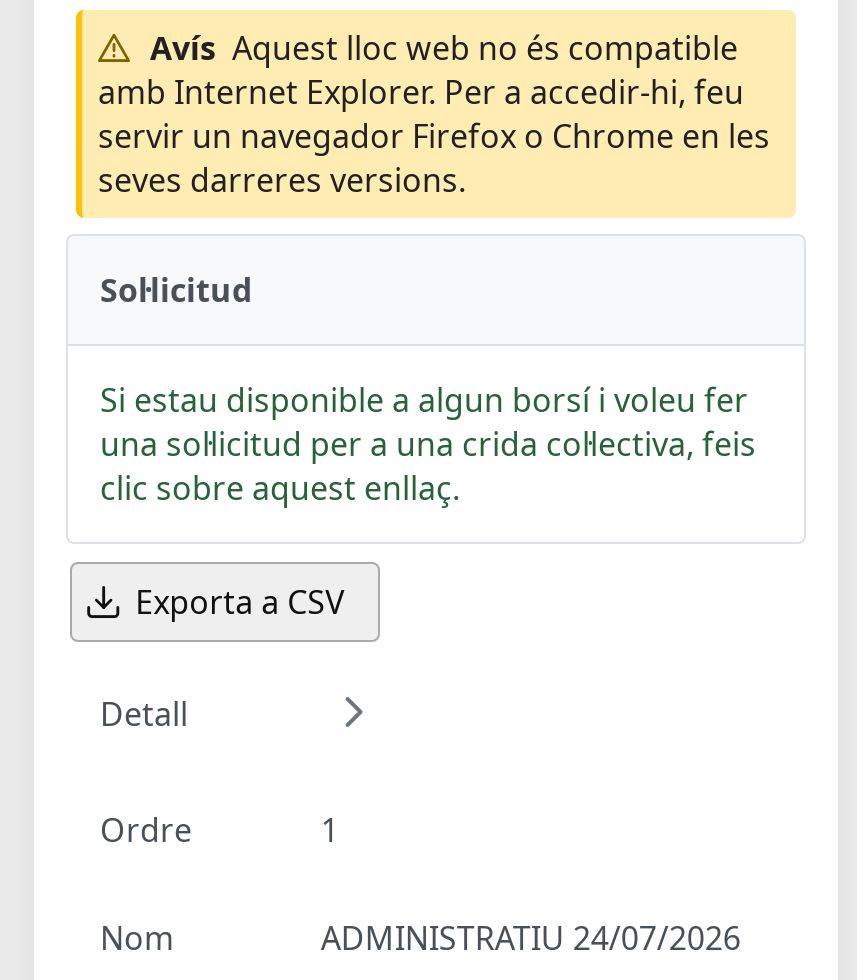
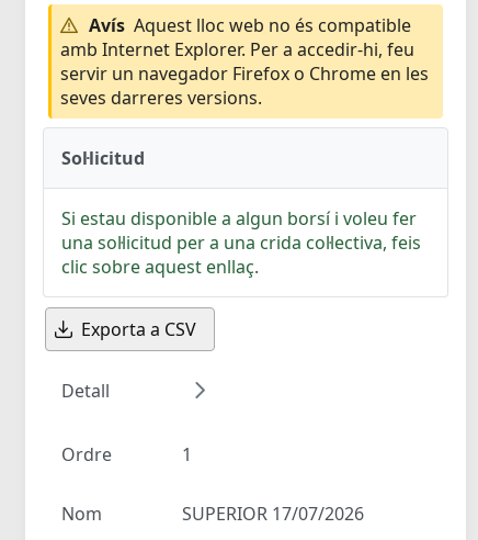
- ADMINISTRATIU 24/07/2026
+ SUPERIOR 17/07/2026
